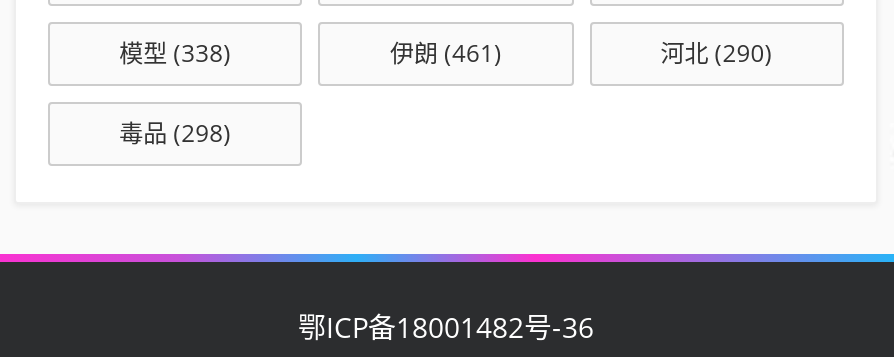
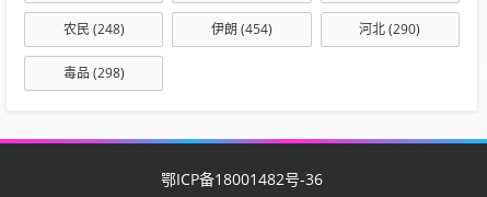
- 模型(338)
- 伊朗(461)
+ 农民(248)
+ 伊朗(454)
